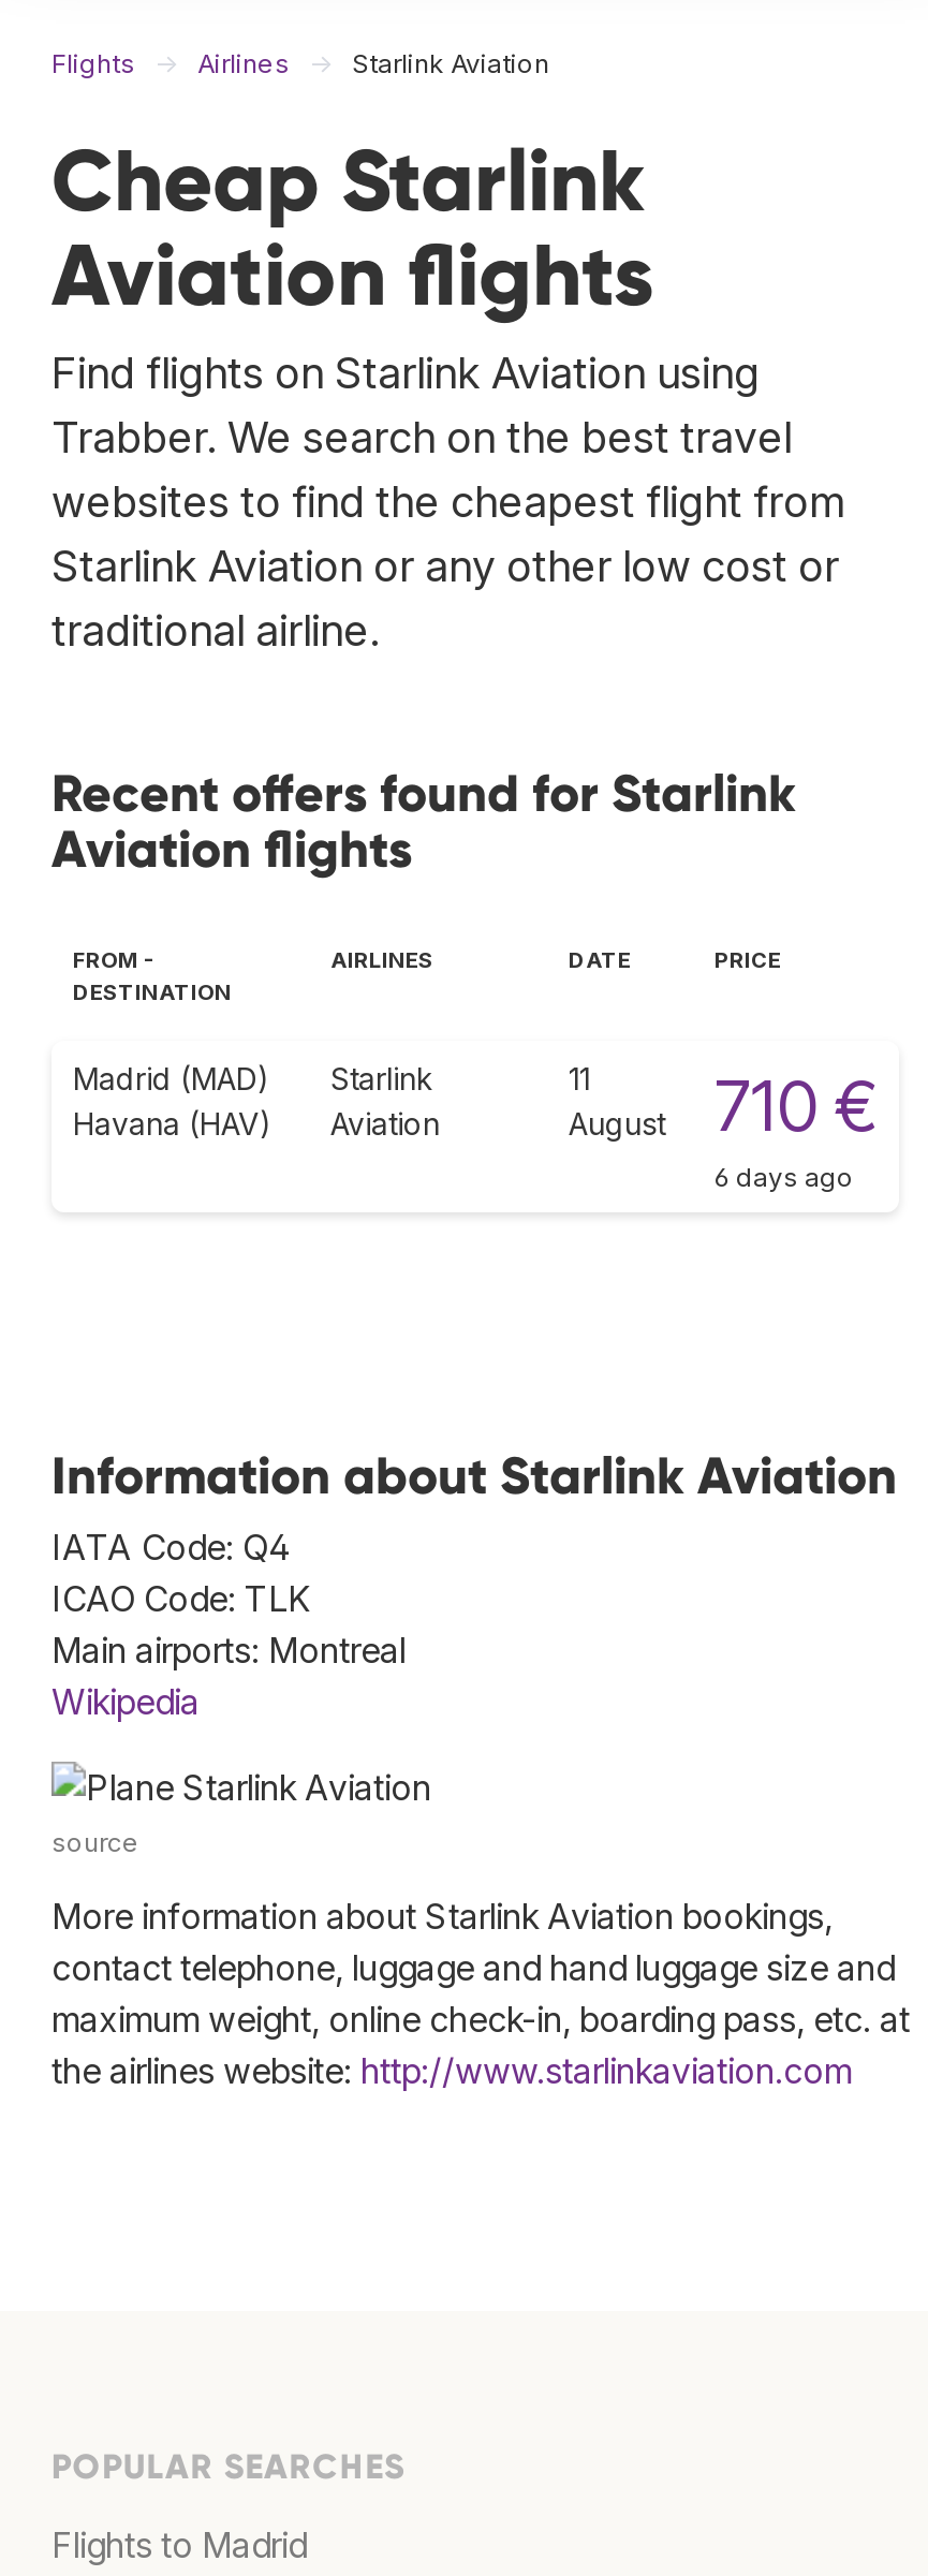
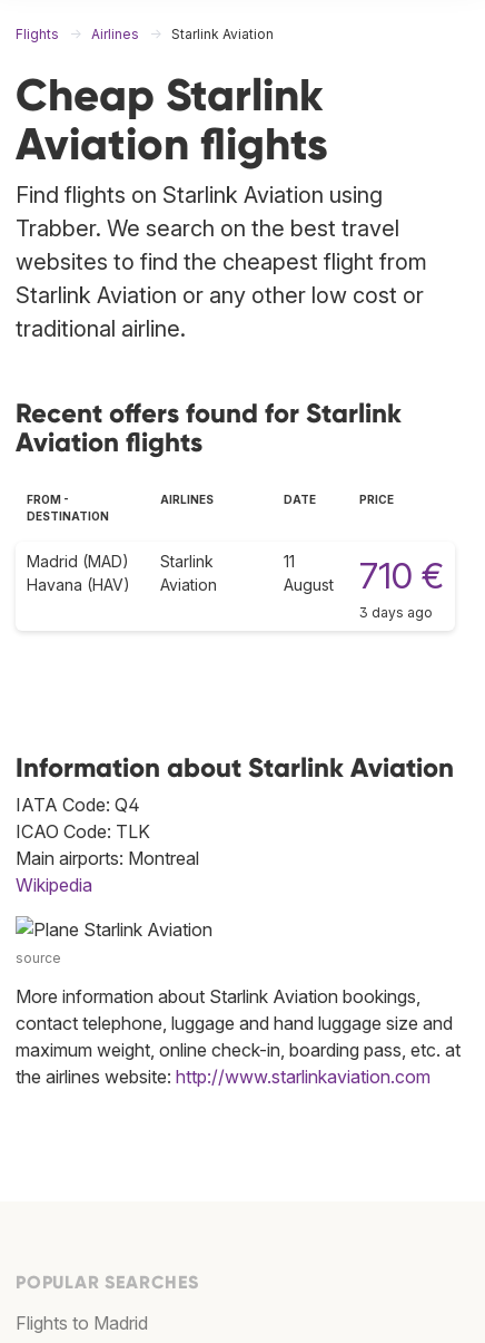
- 6 days ago
+ 3 days ago
